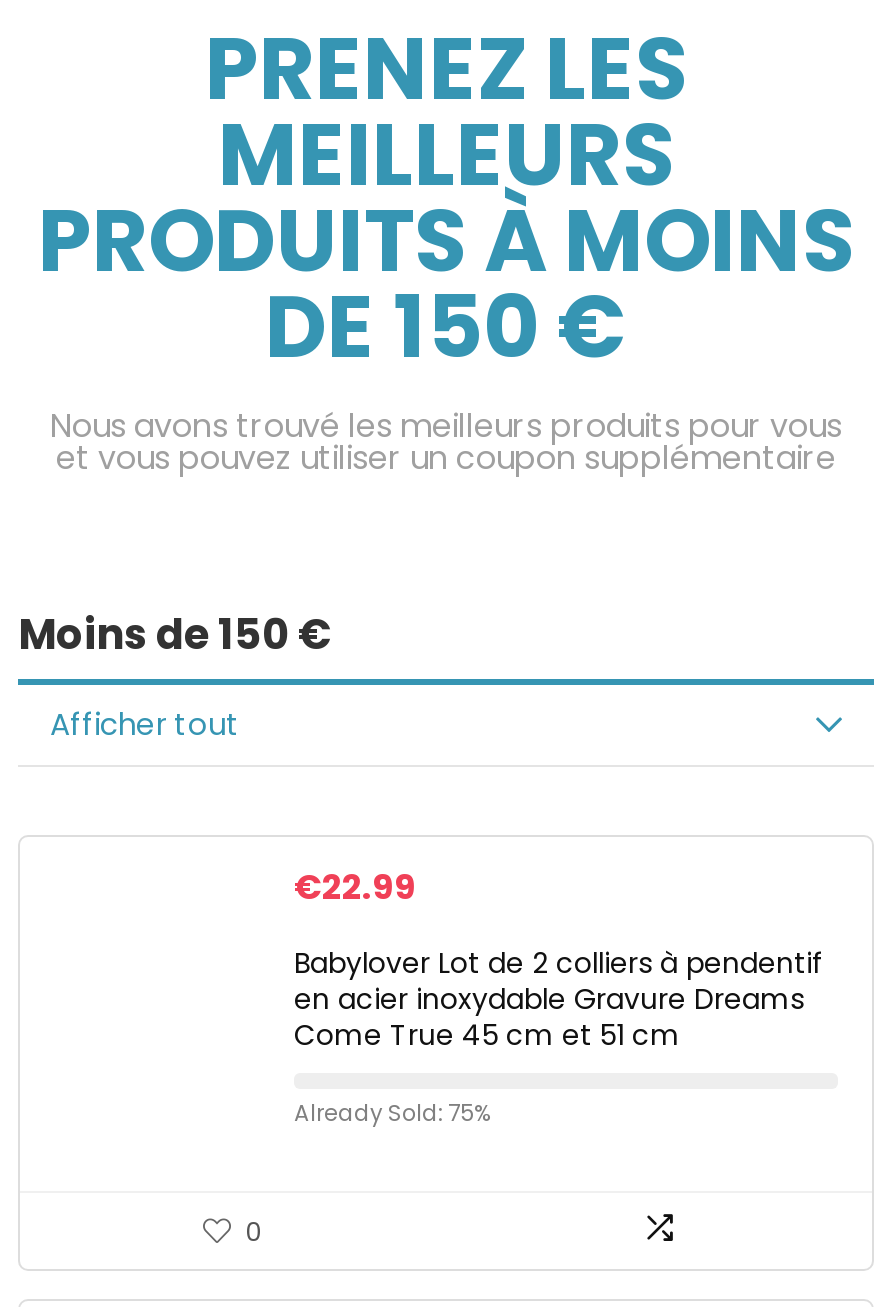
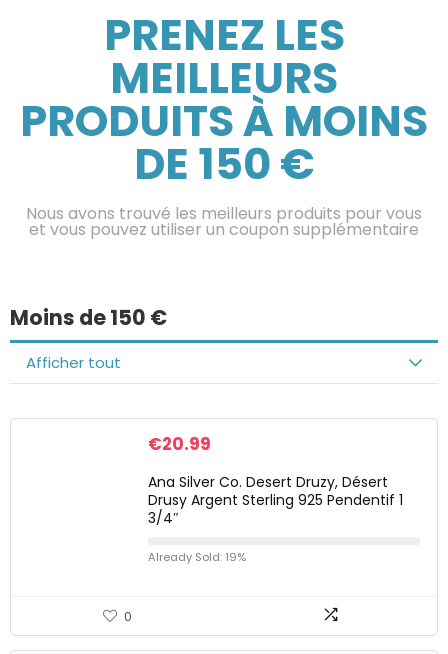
- €22.99
+ €20.99

- Babylover Lot de 2 colliers à pendentif
- en acier inoxydable Gravure Dreams
- Come True 45 cm et 51 cm
+ Ana Silver Co. Desert Druzy, Désert
+ Drusy Argent Sterling 925 Pendentif 1
+ 3/4″

- Already Sold: 75%
+ Already Sold: 19%
